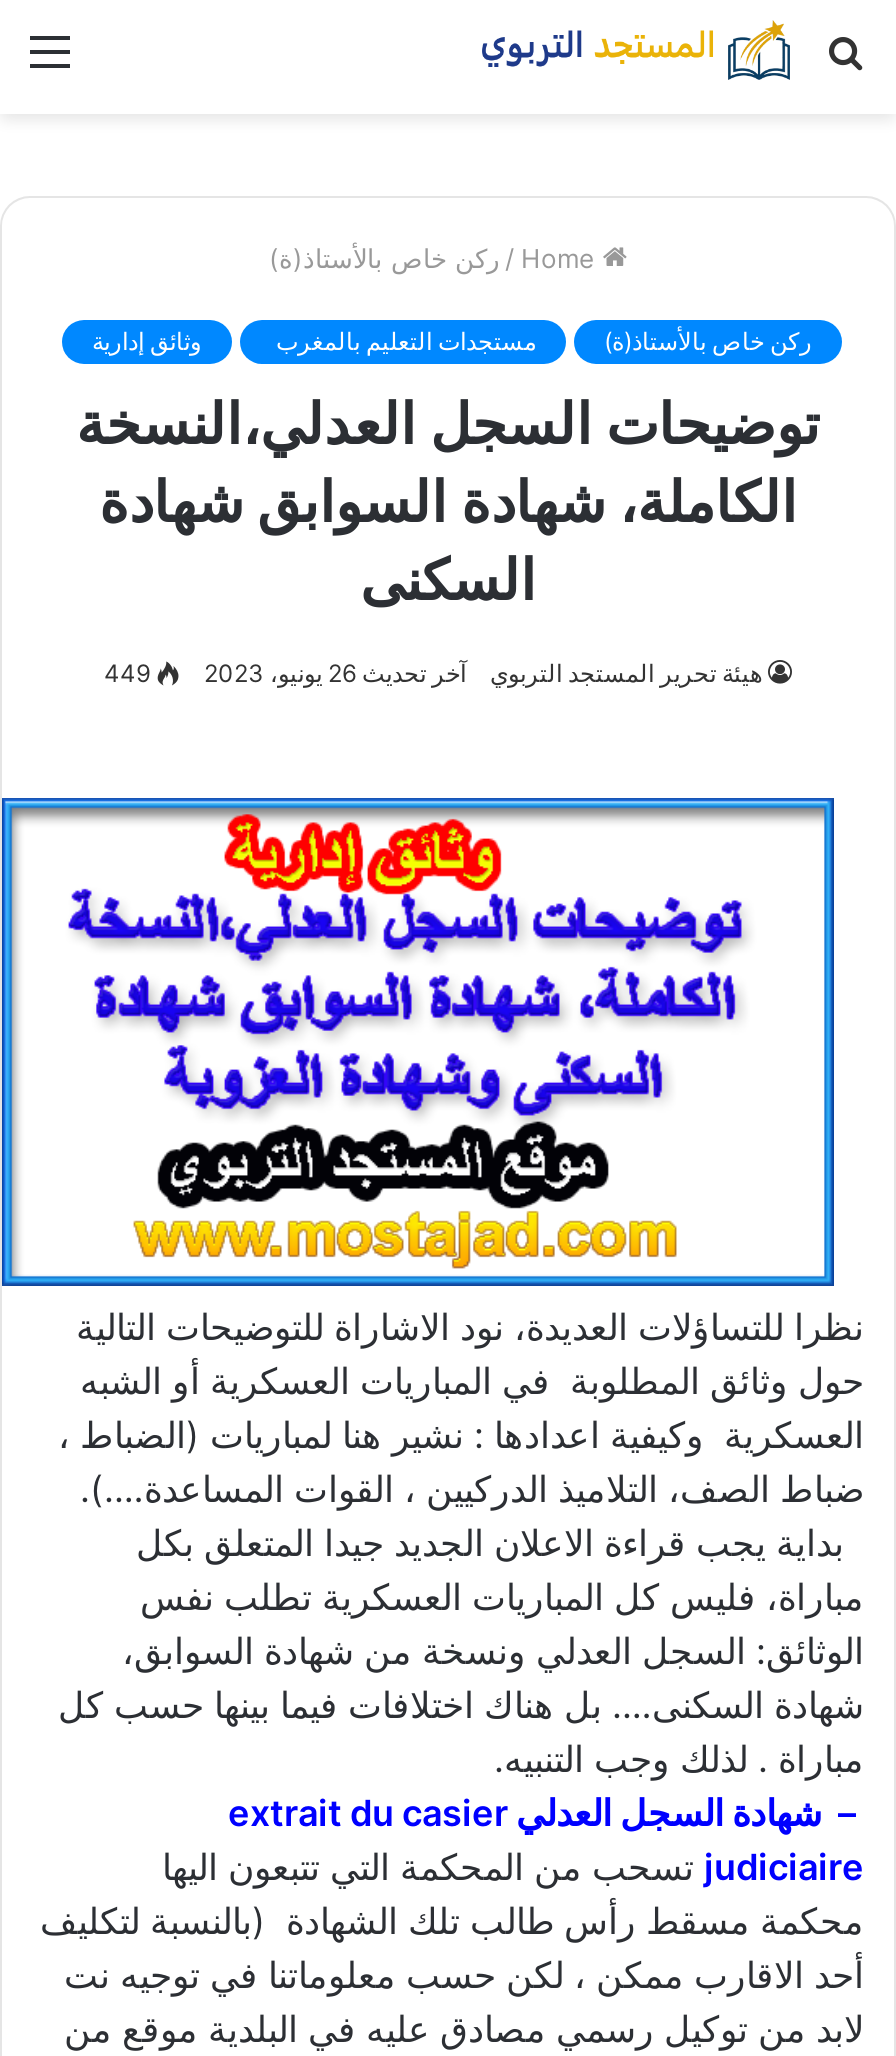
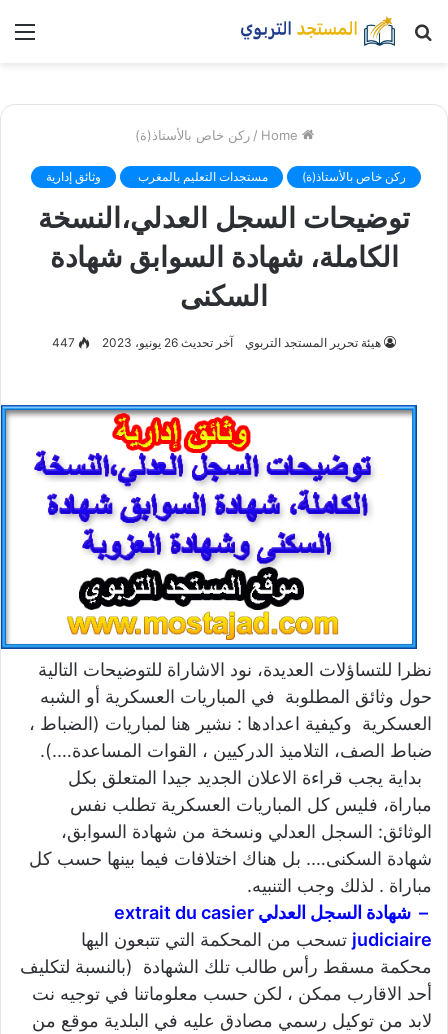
- 449
+ 447
